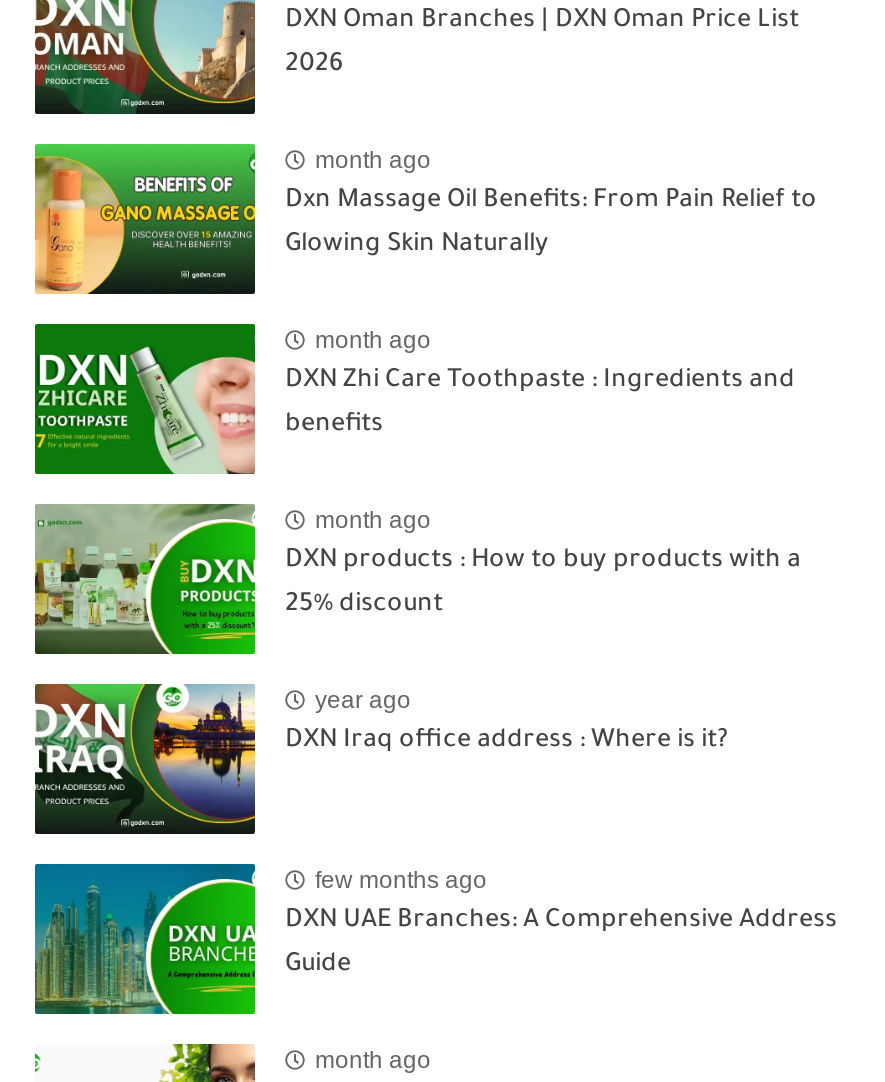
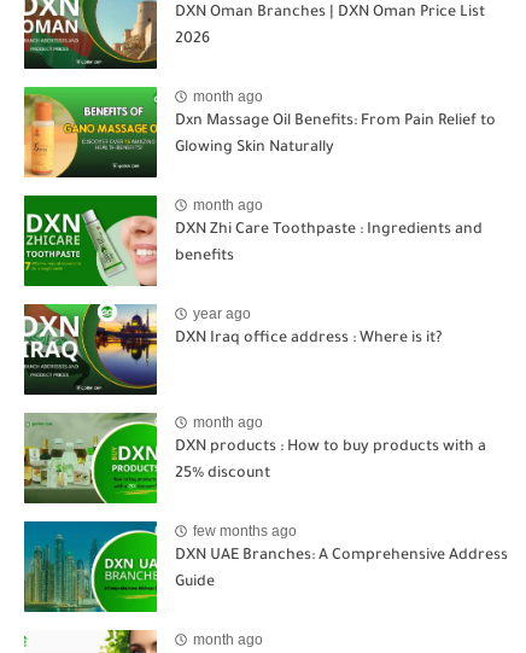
moved down: [image] | month ago | DXN products : How to buy products with a | 25% discount

moved up: [image] | year ago | DXN Iraq office address : Where is it?
